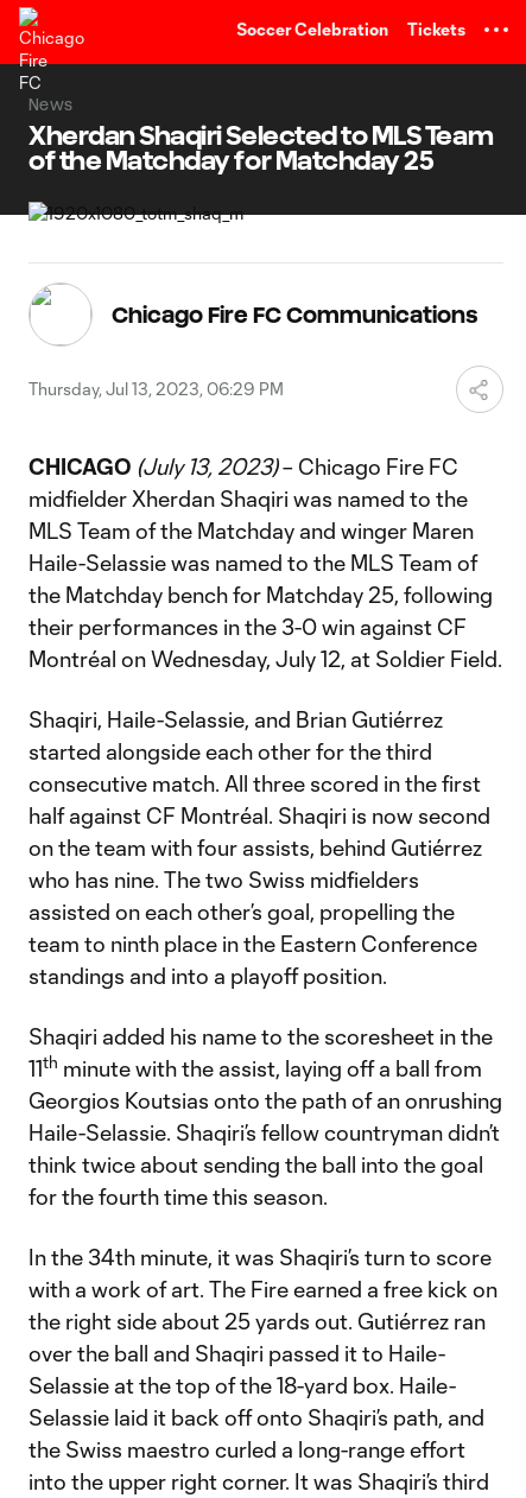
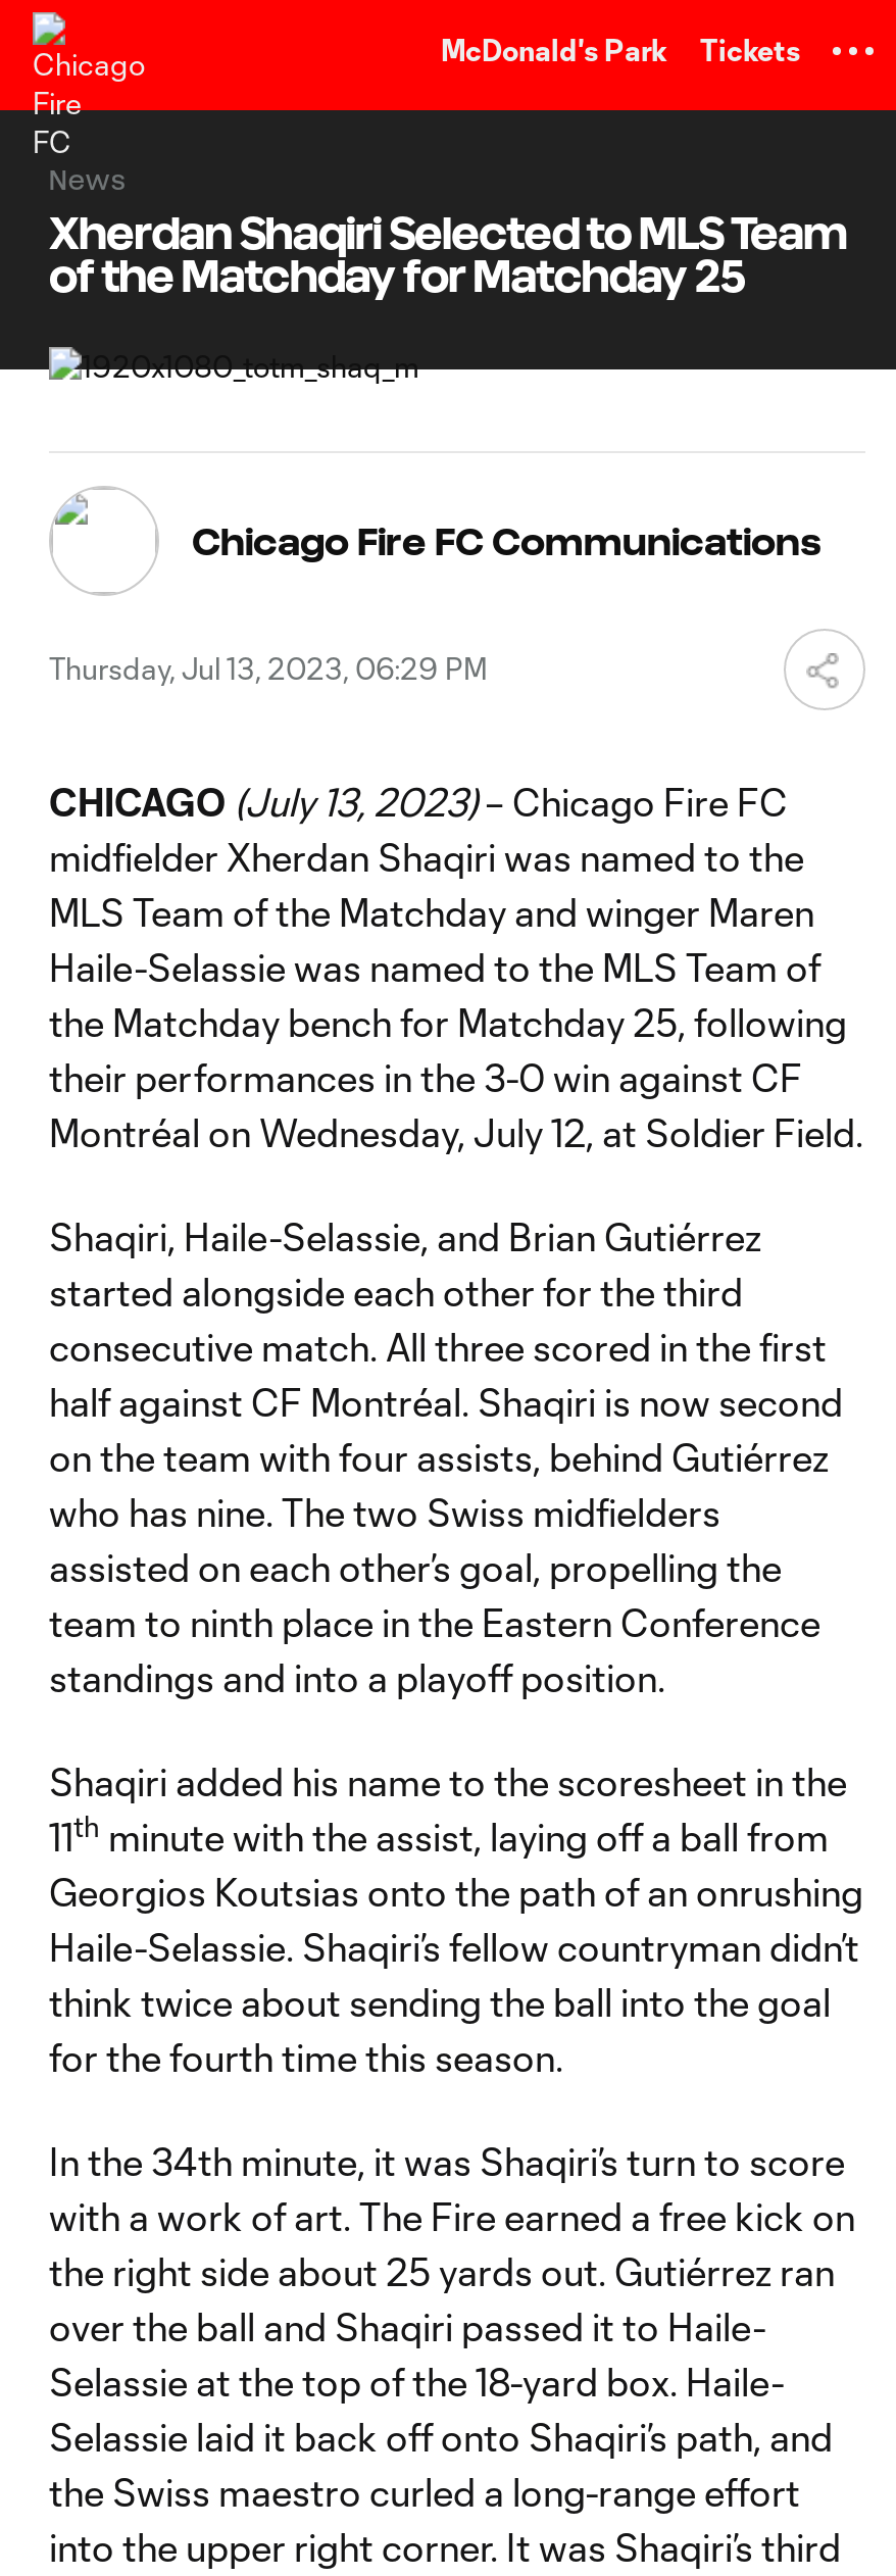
- Soccer Celebration
+ McDonald's Park
